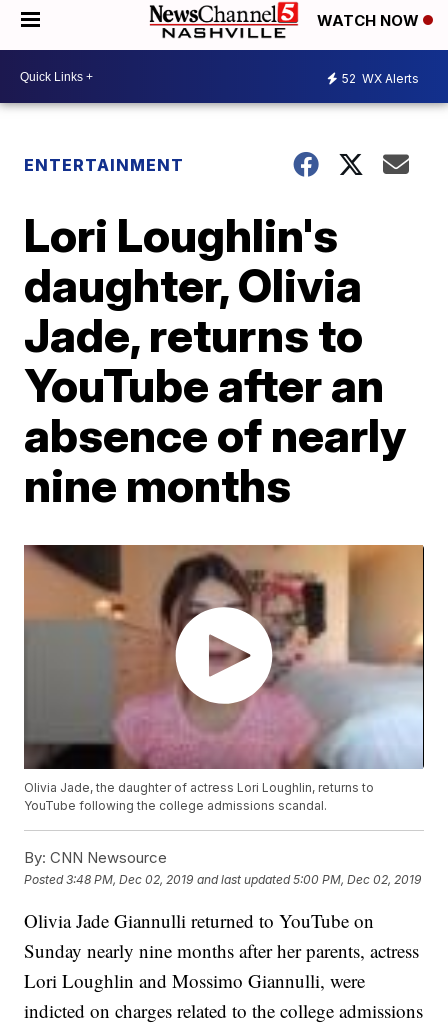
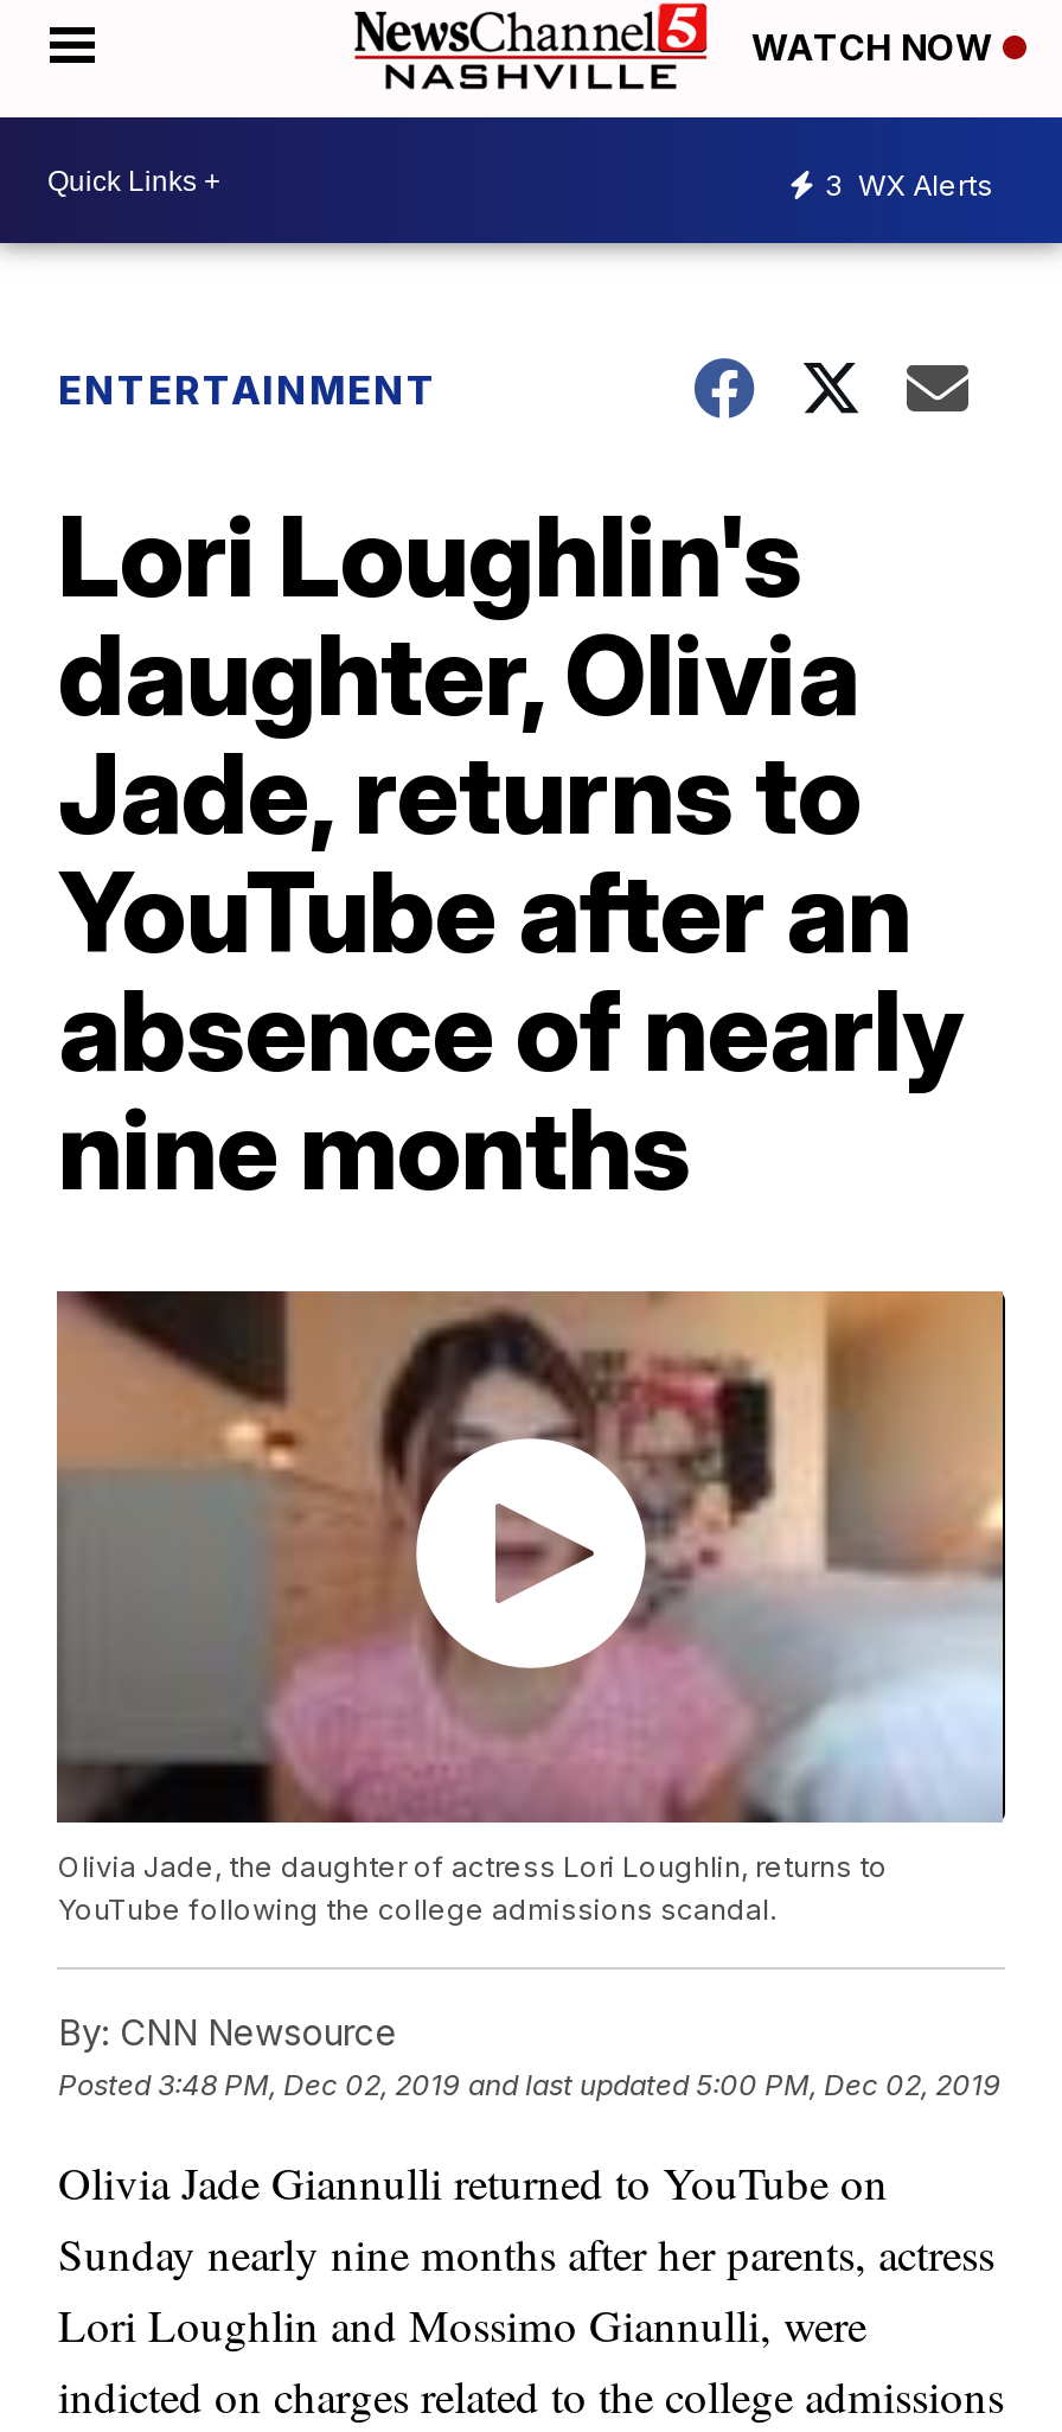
- 52 WX Alerts
+ 3 WX Alerts
